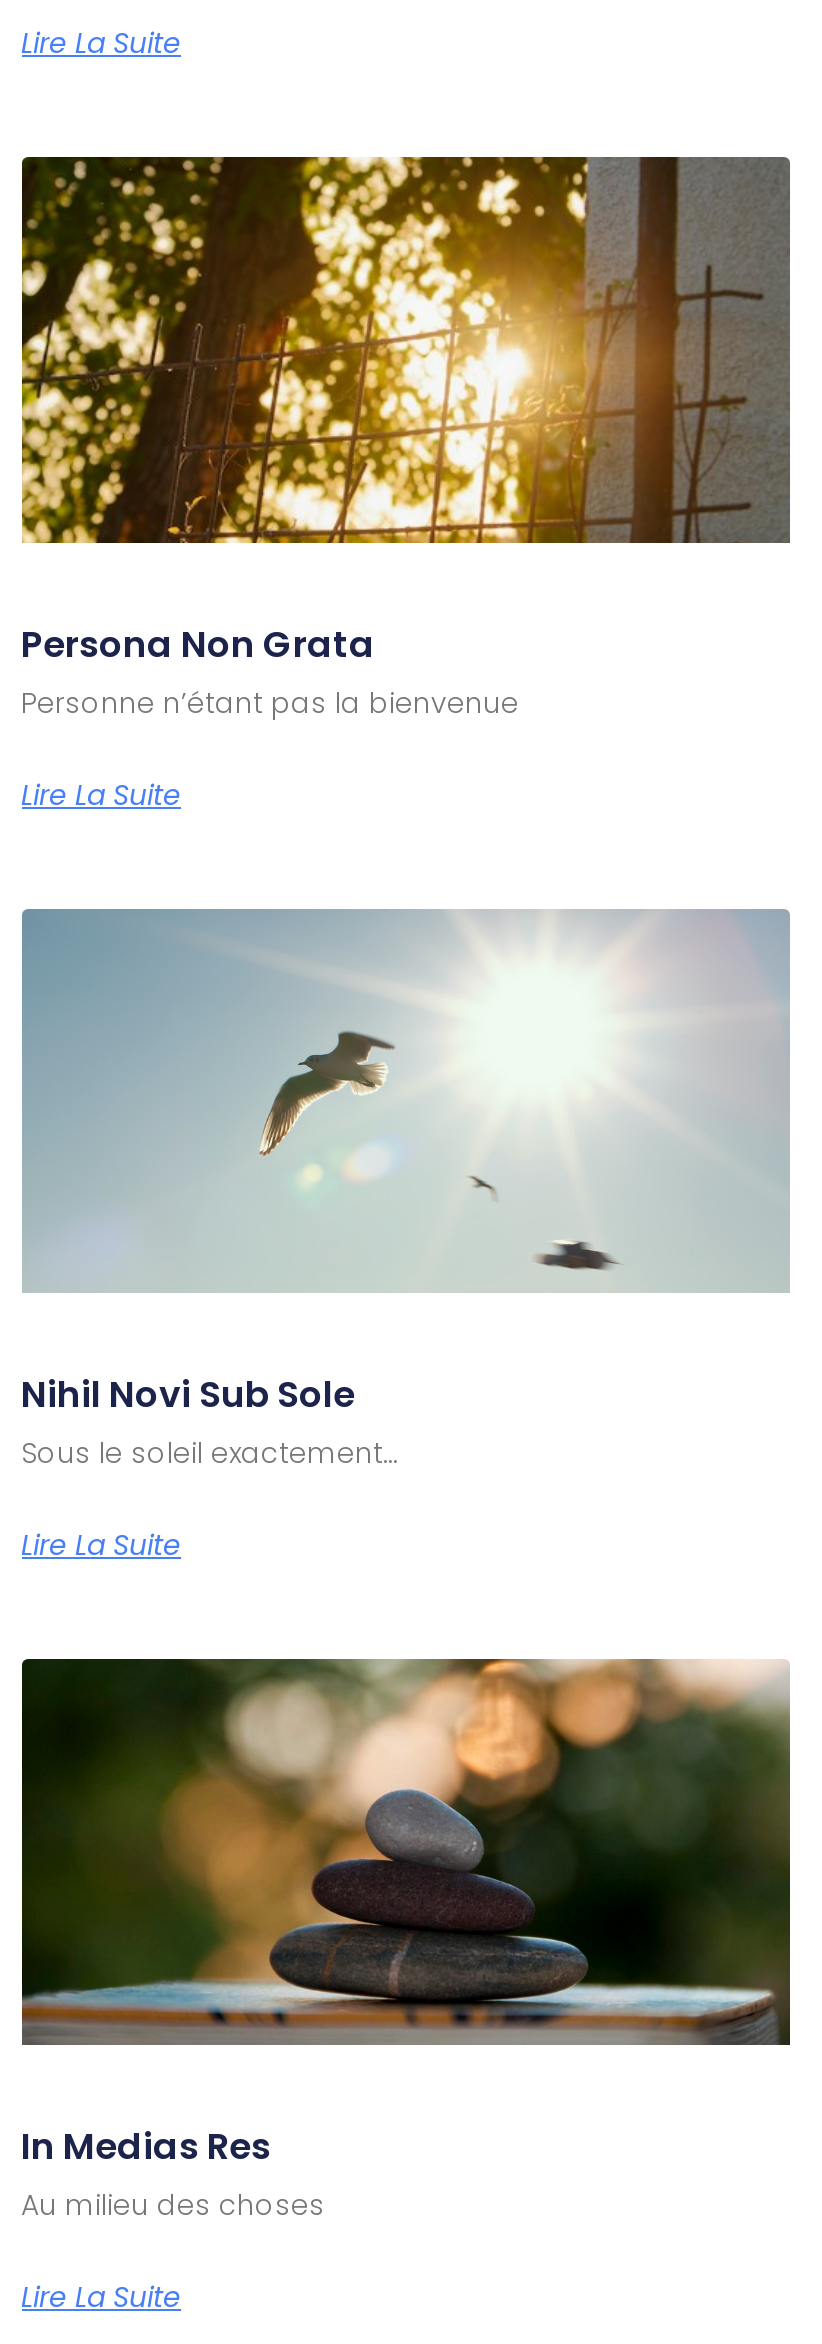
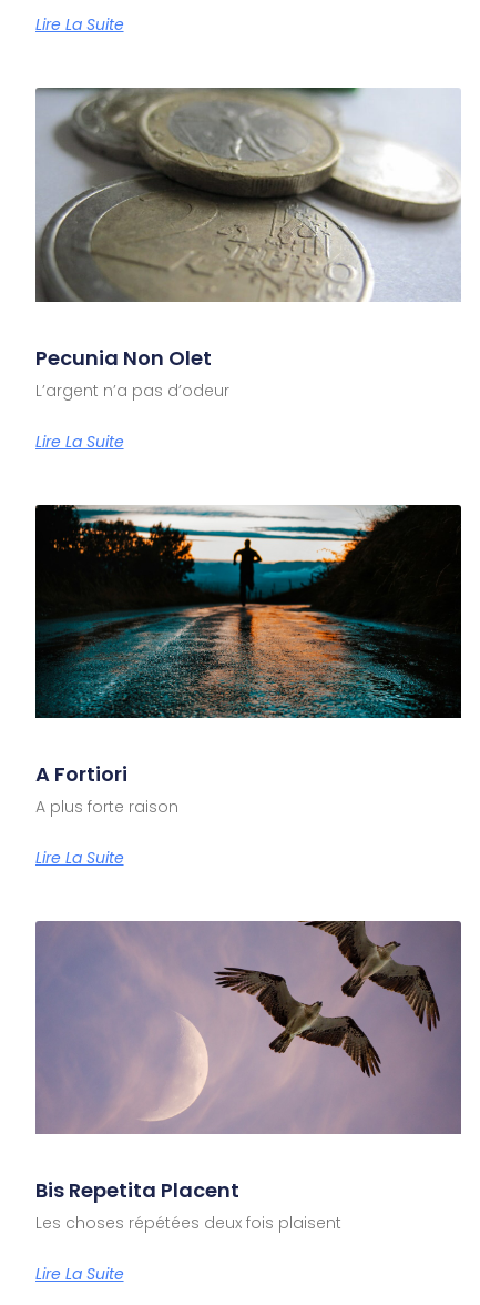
- [image]
- Persona Non Grata
- Personne n’étant pas la bienvenue
+ [image]
+ Pecunia Non Olet
+ L’argent n’a pas d’odeur

- [image]
- Nihil Novi Sub Sole
- Sous le soleil exactement…
+ [image]
+ A Fortiori
+ A plus forte raison

- [image]
- In Medias Res
- Au milieu des choses
+ [image]
+ Bis Repetita Placent
+ Les choses répétées deux fois plaisent
